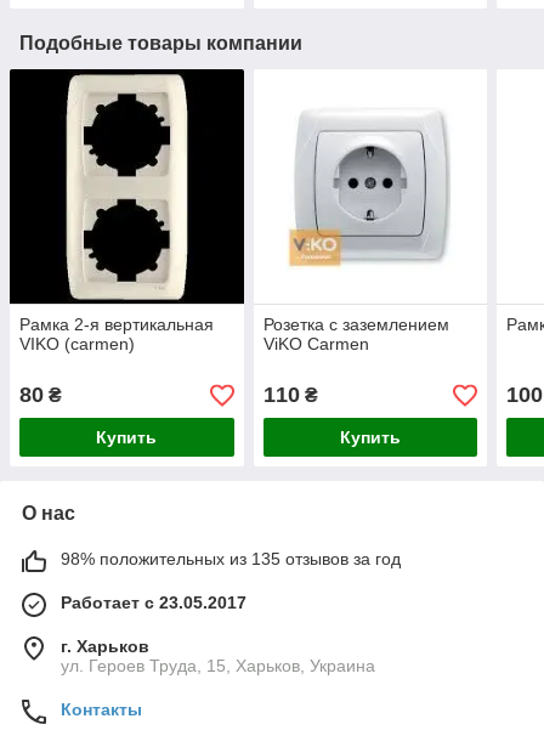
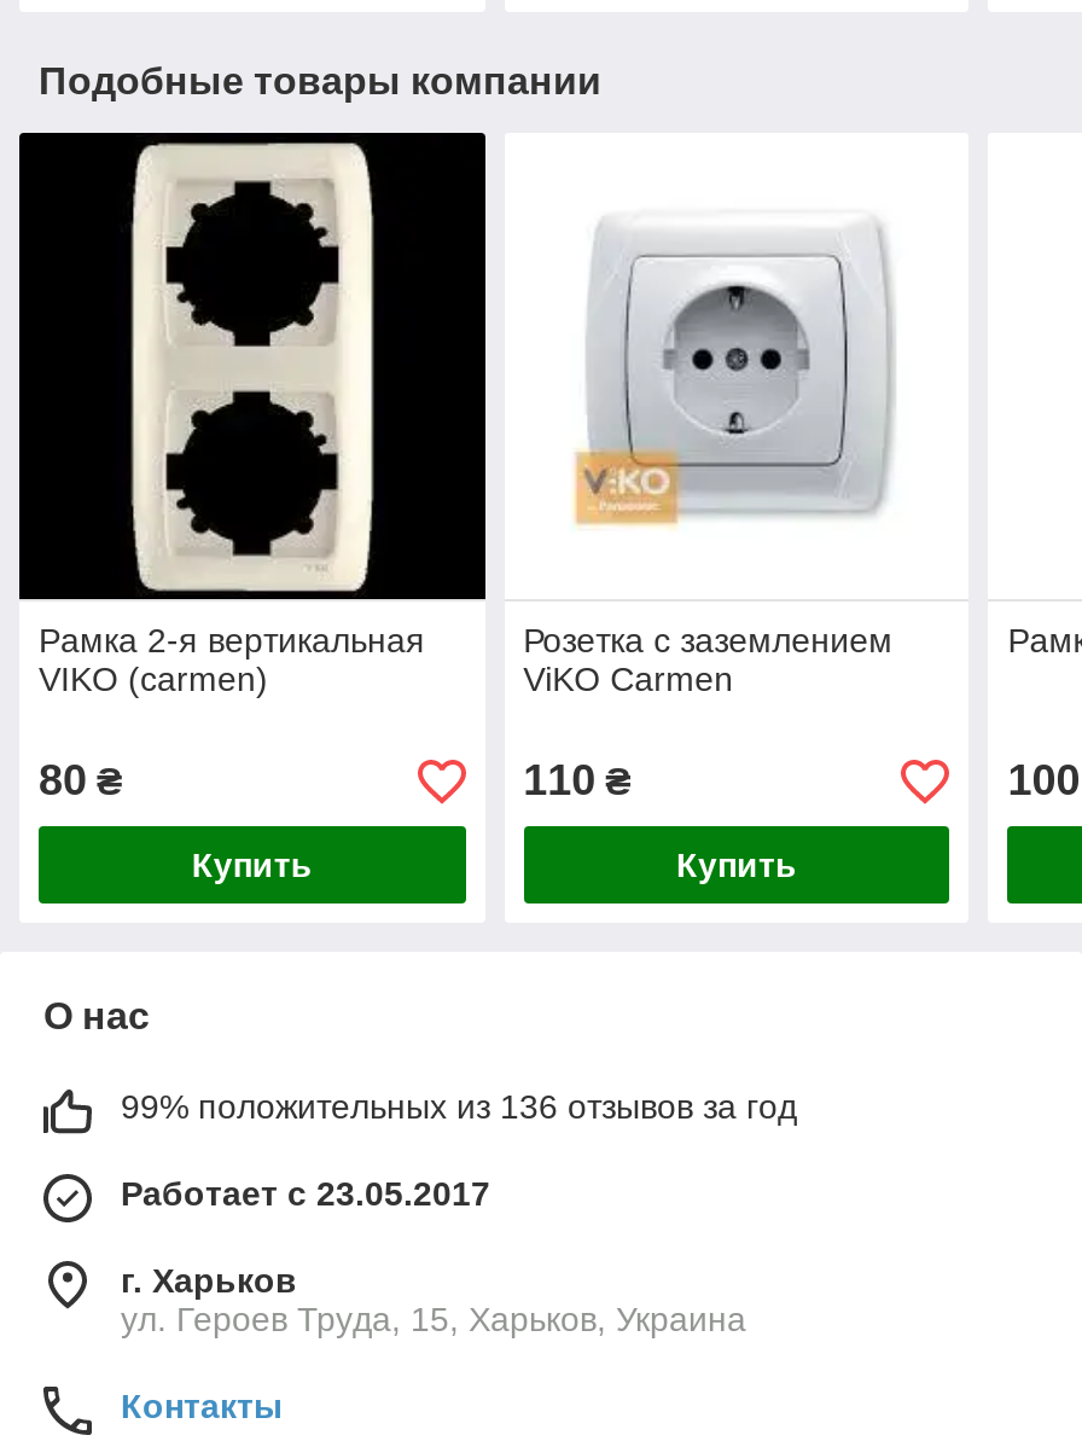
- 98% положительных из 135 отзывов за год
+ 99% положительных из 136 отзывов за год
